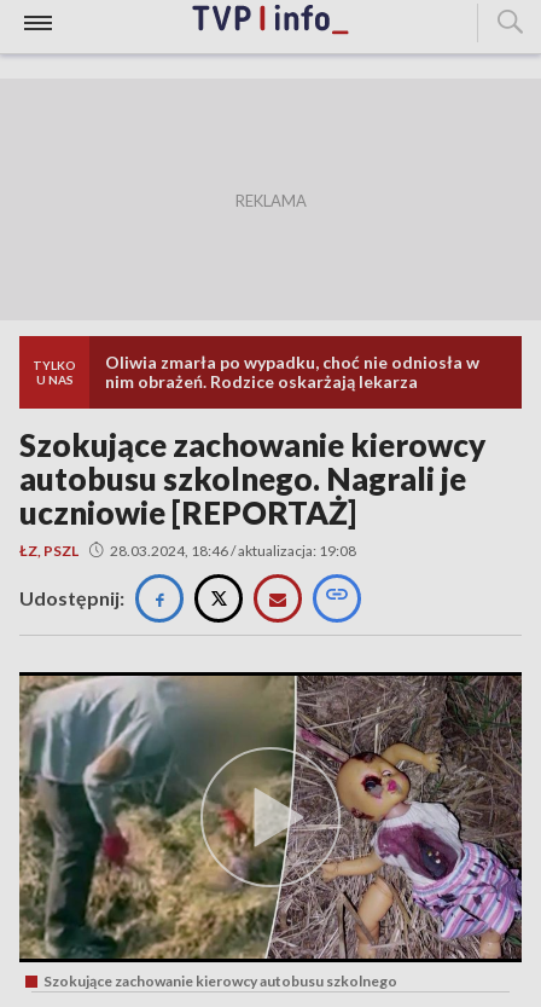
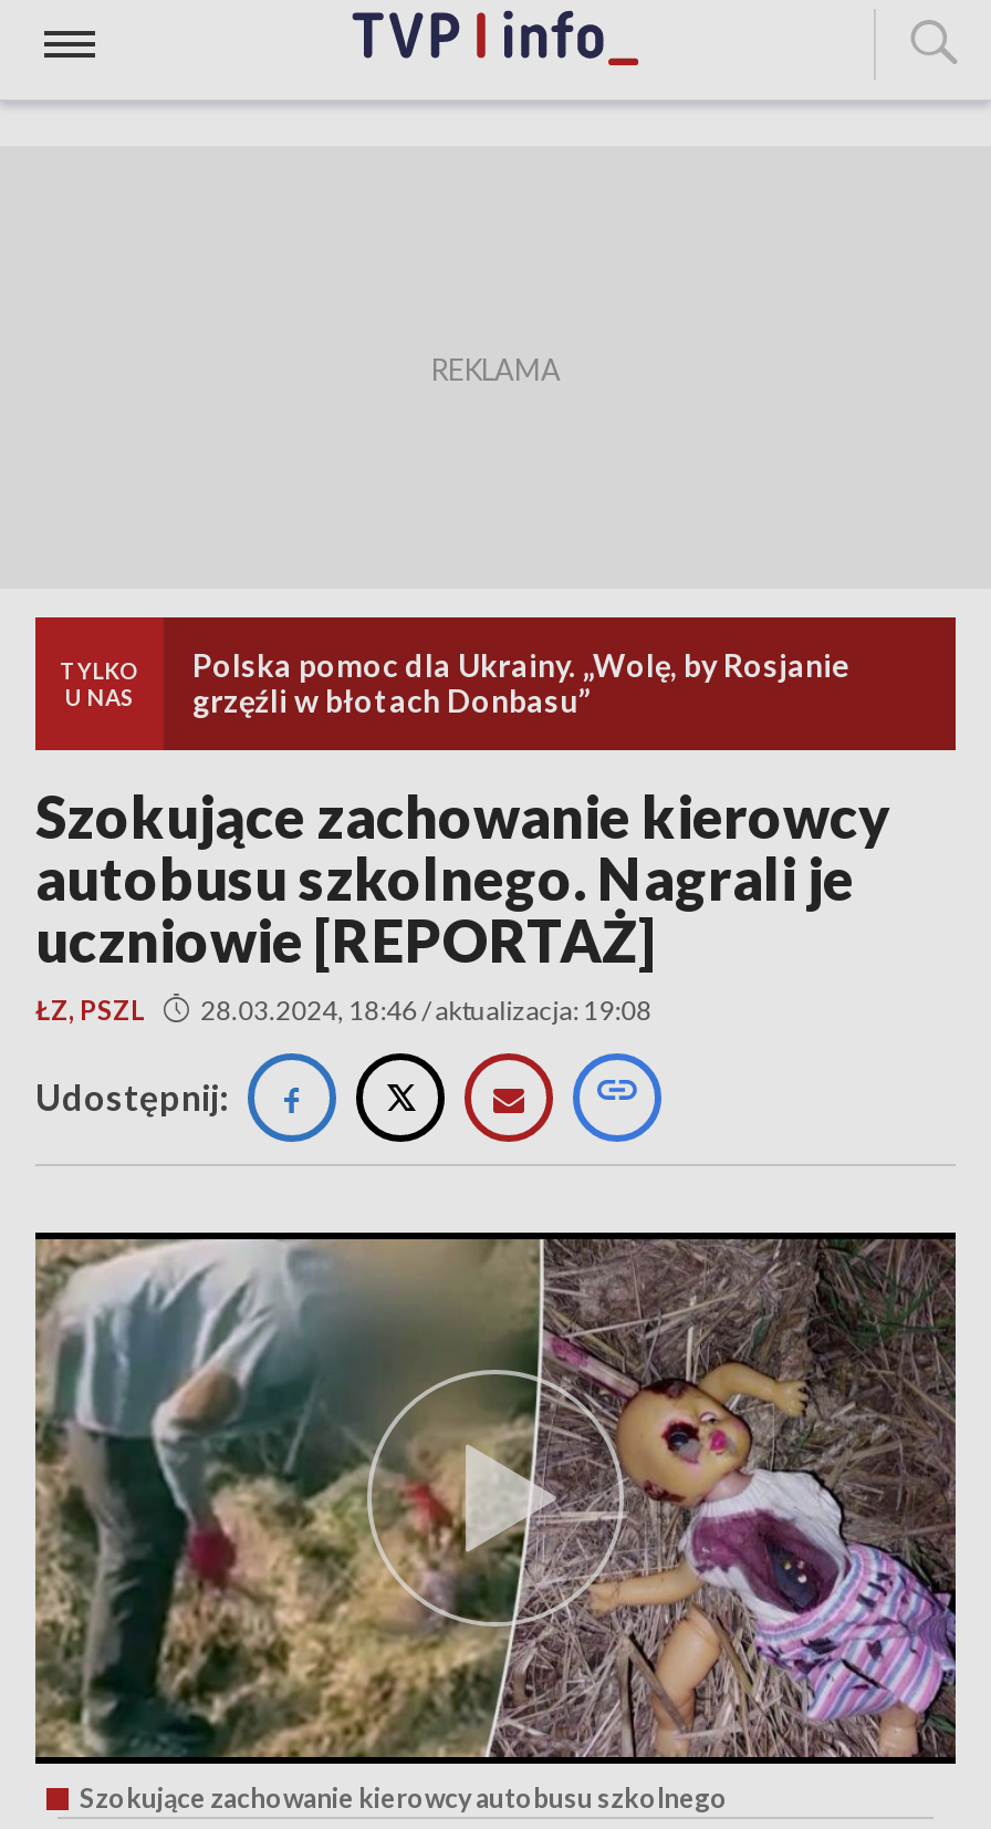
- Oliwia zmarła po wypadku, choć nie odniosła w
- nim obrażeń. Rodzice oskarżają lekarza
+ Polska pomoc dla Ukrainy. „Wolę, by Rosjanie
+ grzęźli w błotach Donbasu”
